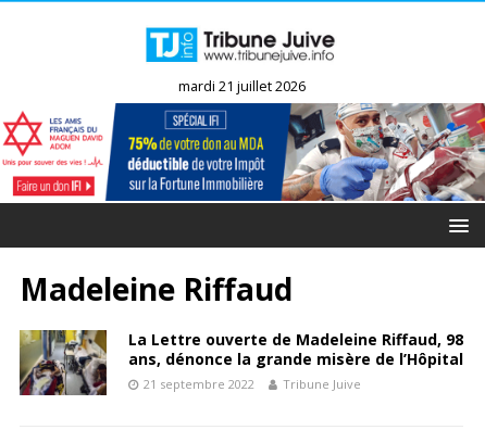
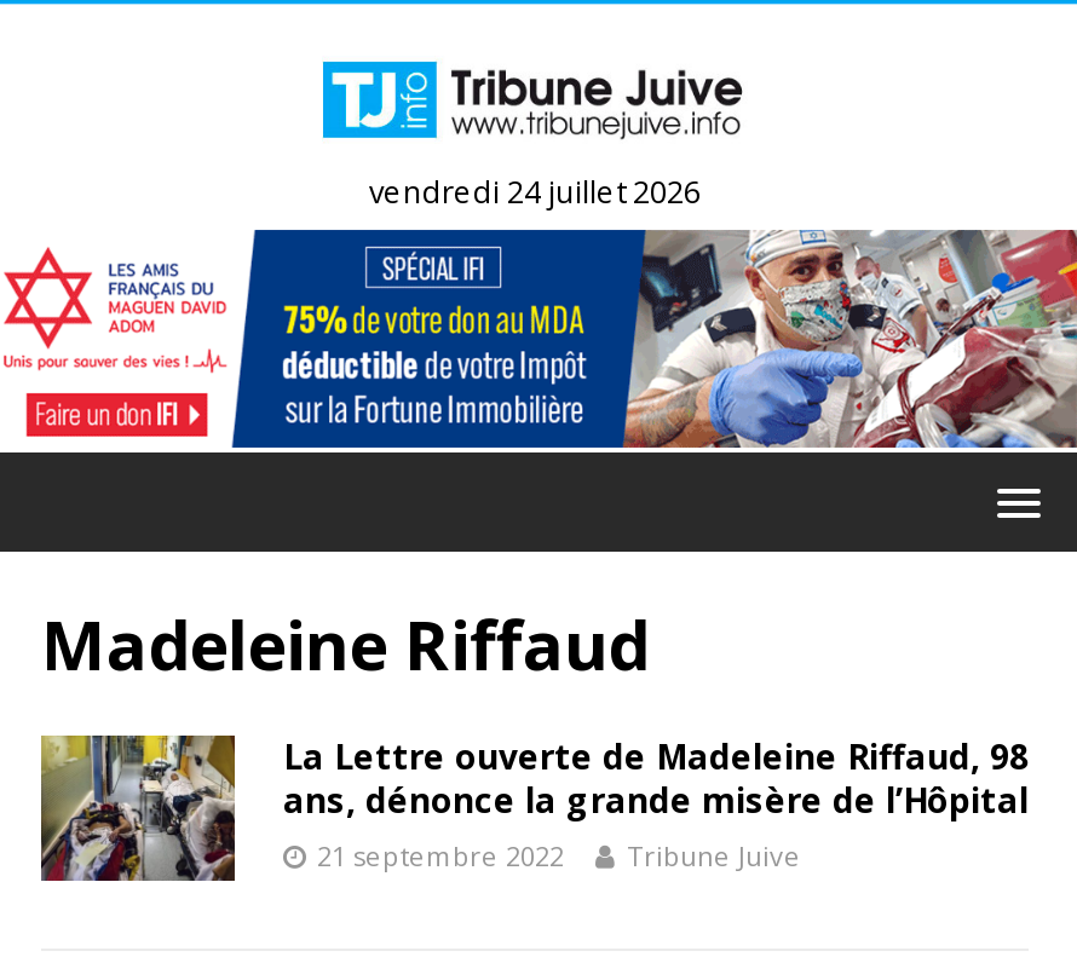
- mardi 21 juillet 2026
+ vendredi 24 juillet 2026
